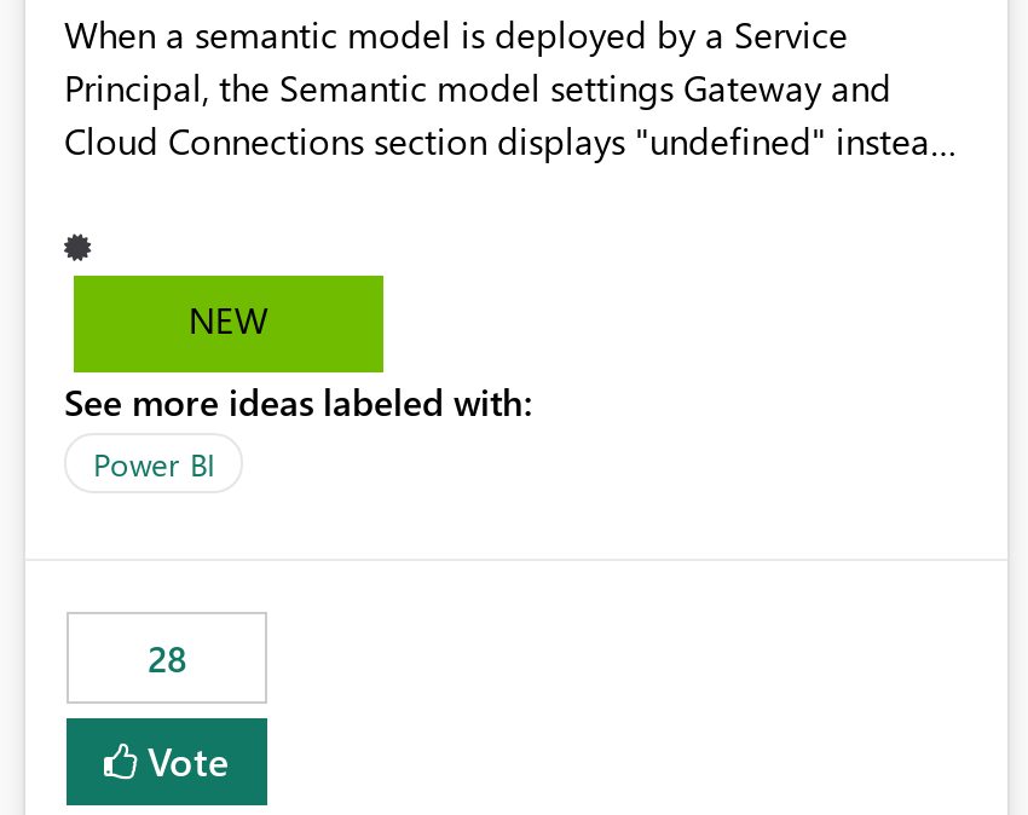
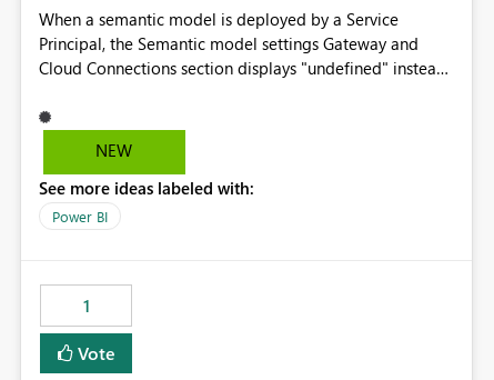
- 28
+ 1
